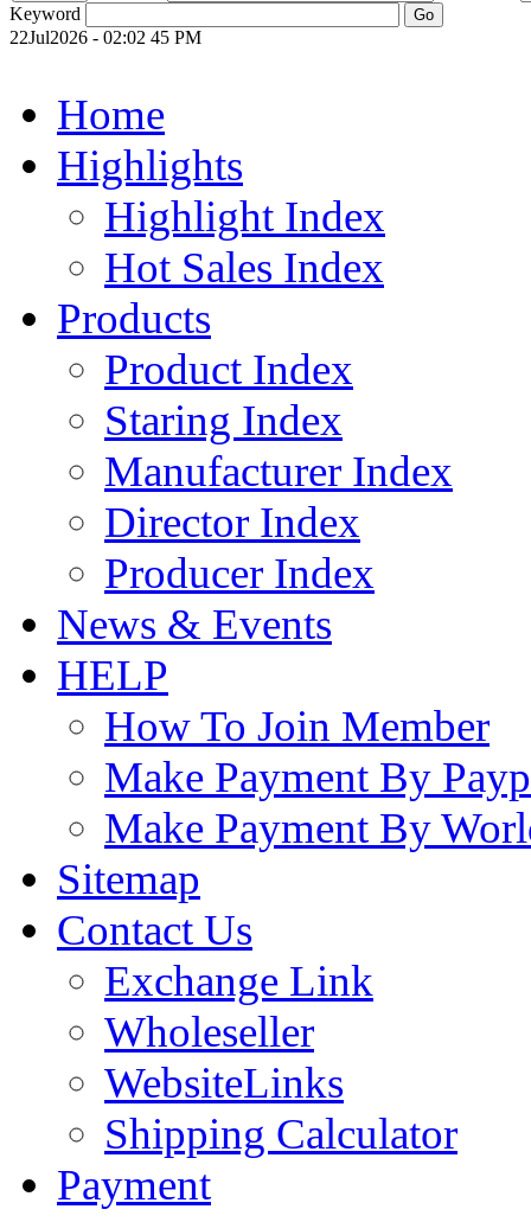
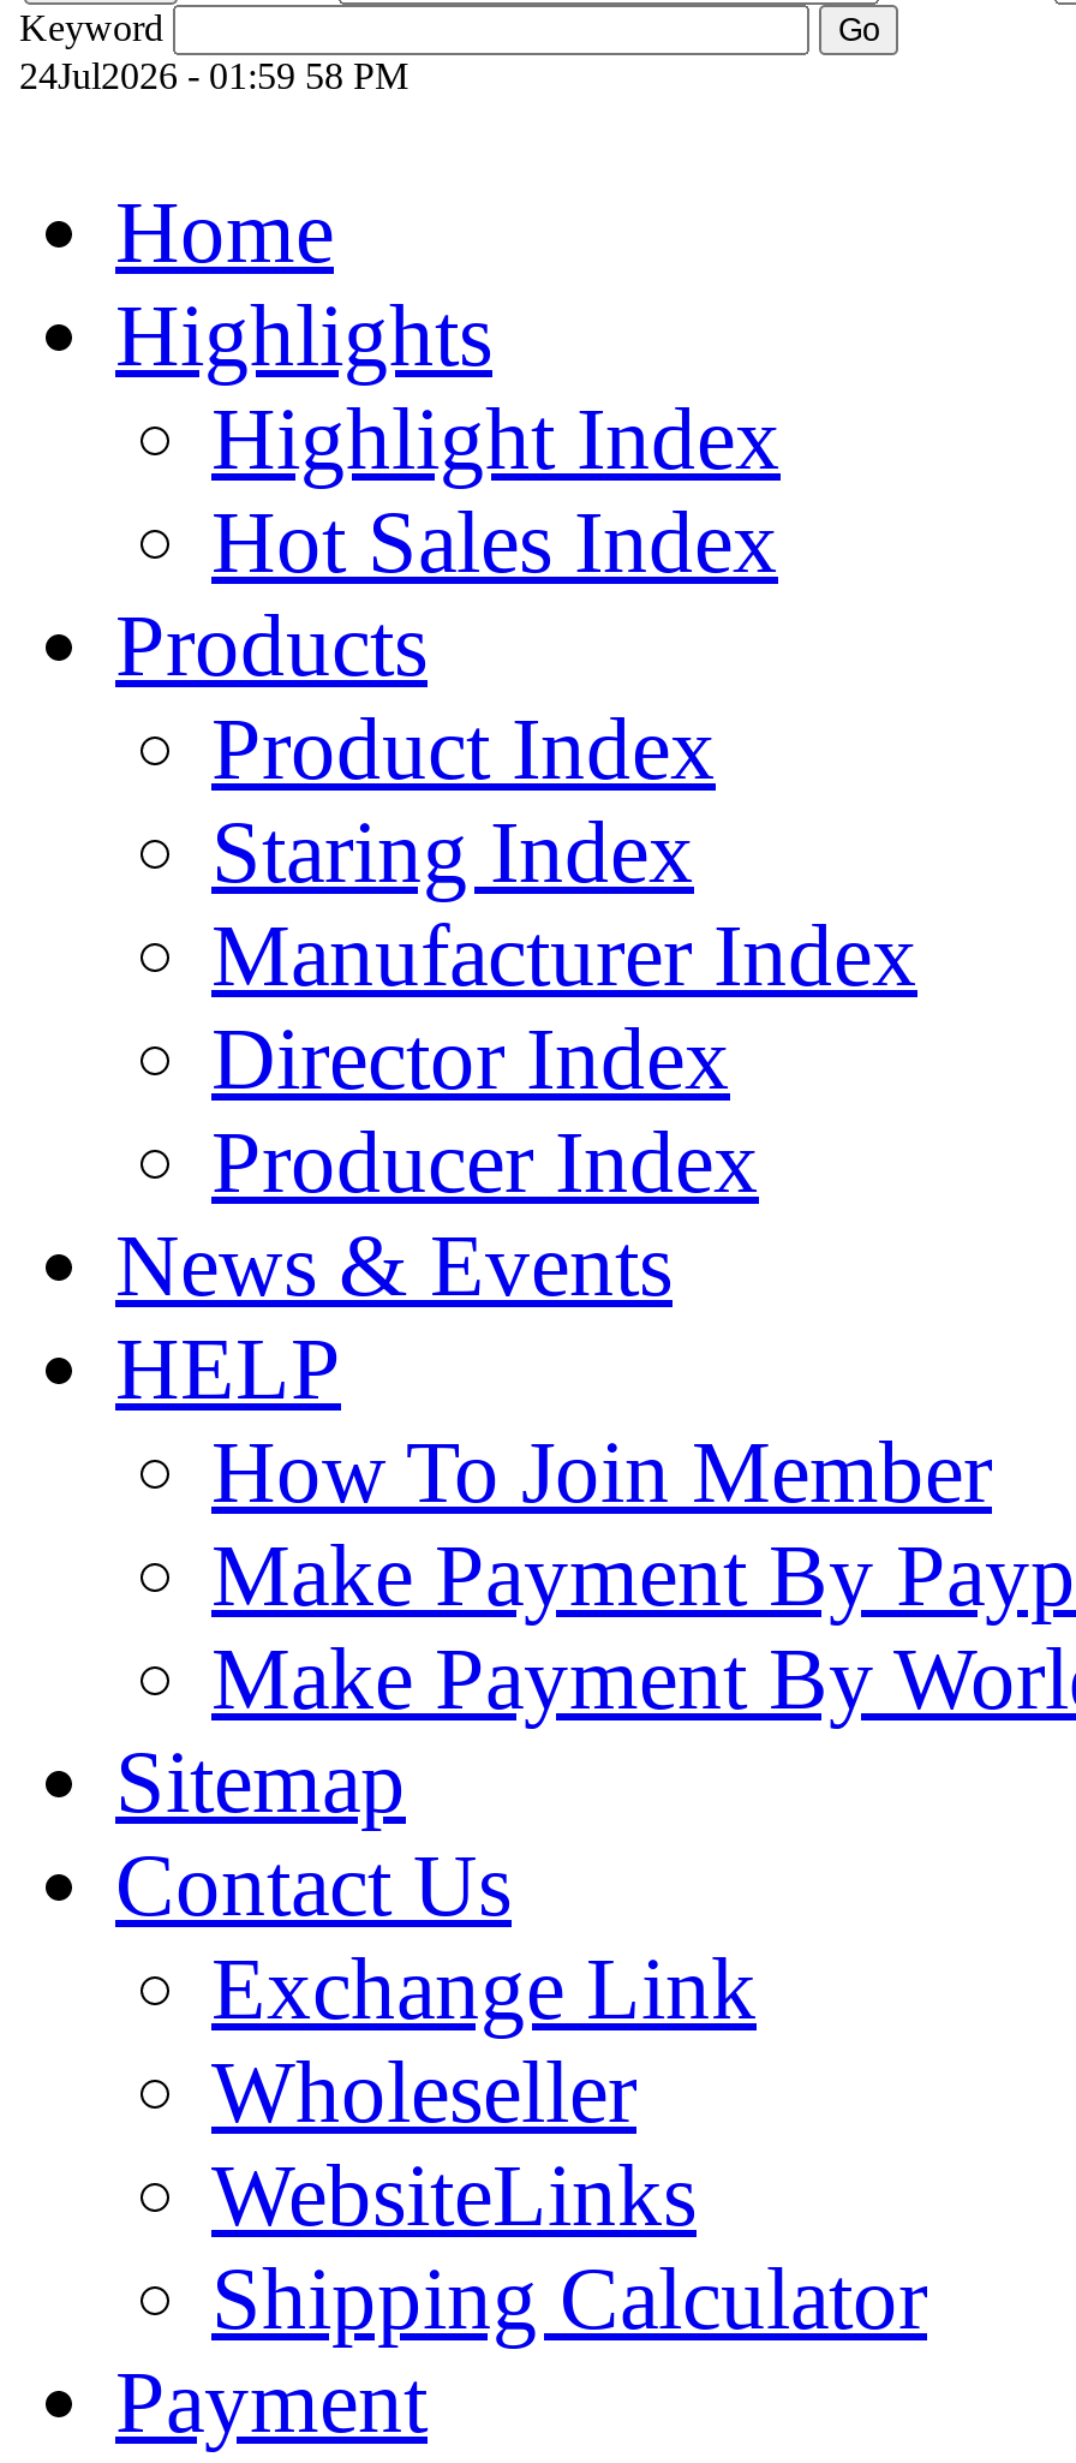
- 22Jul2026 - 02:02 45 PM
+ 24Jul2026 - 01:59 58 PM
